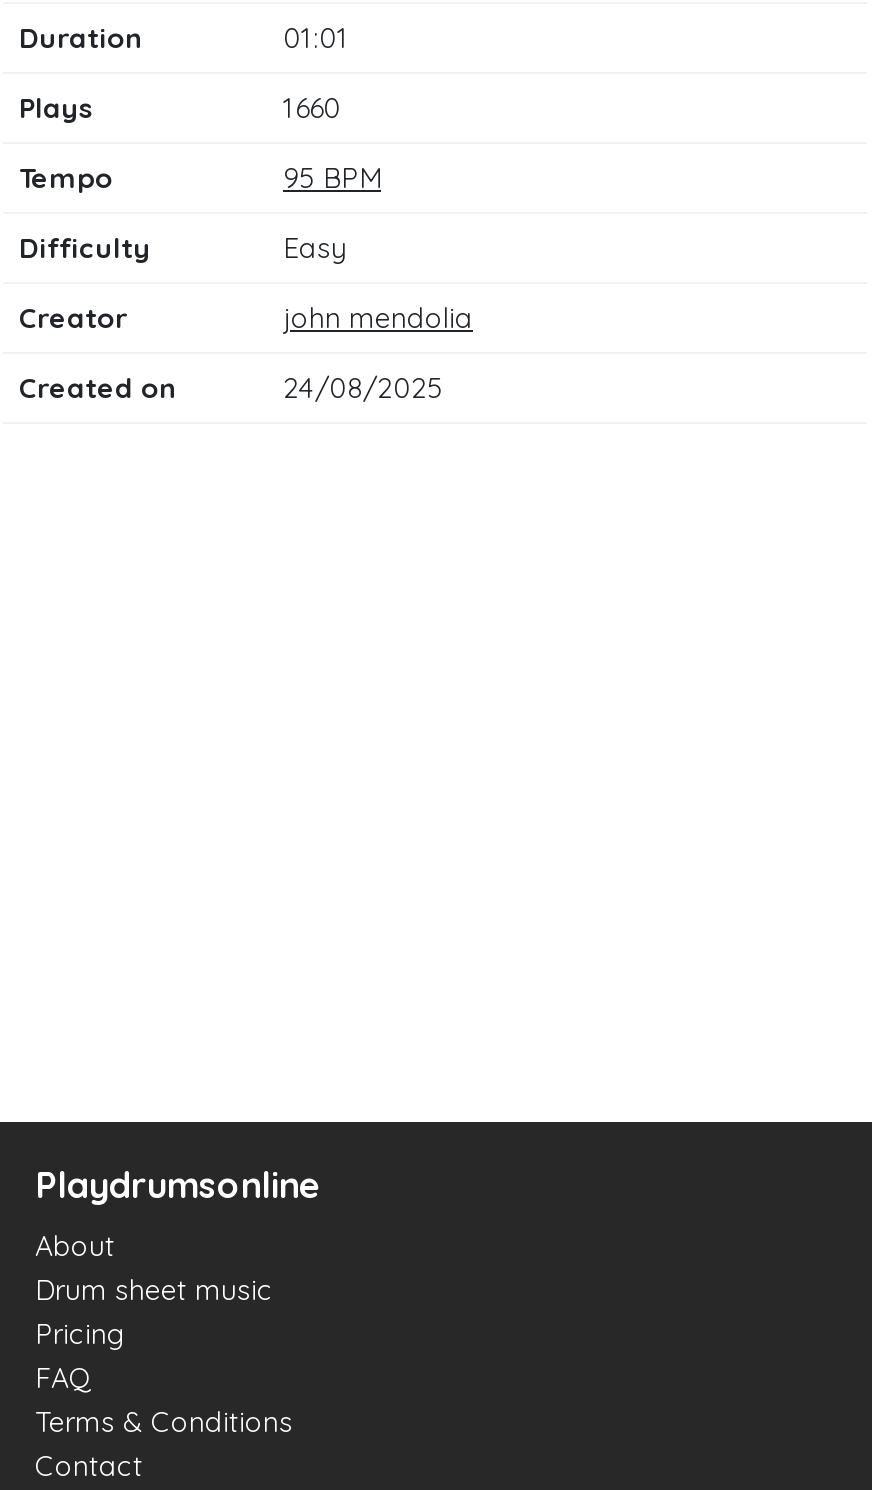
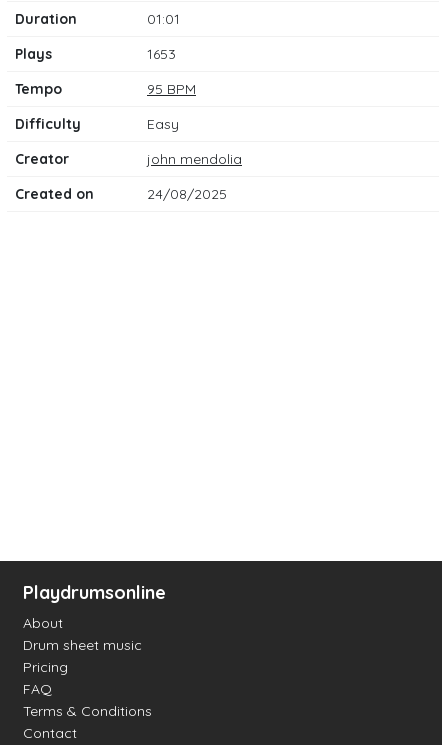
- 1660
+ 1653
